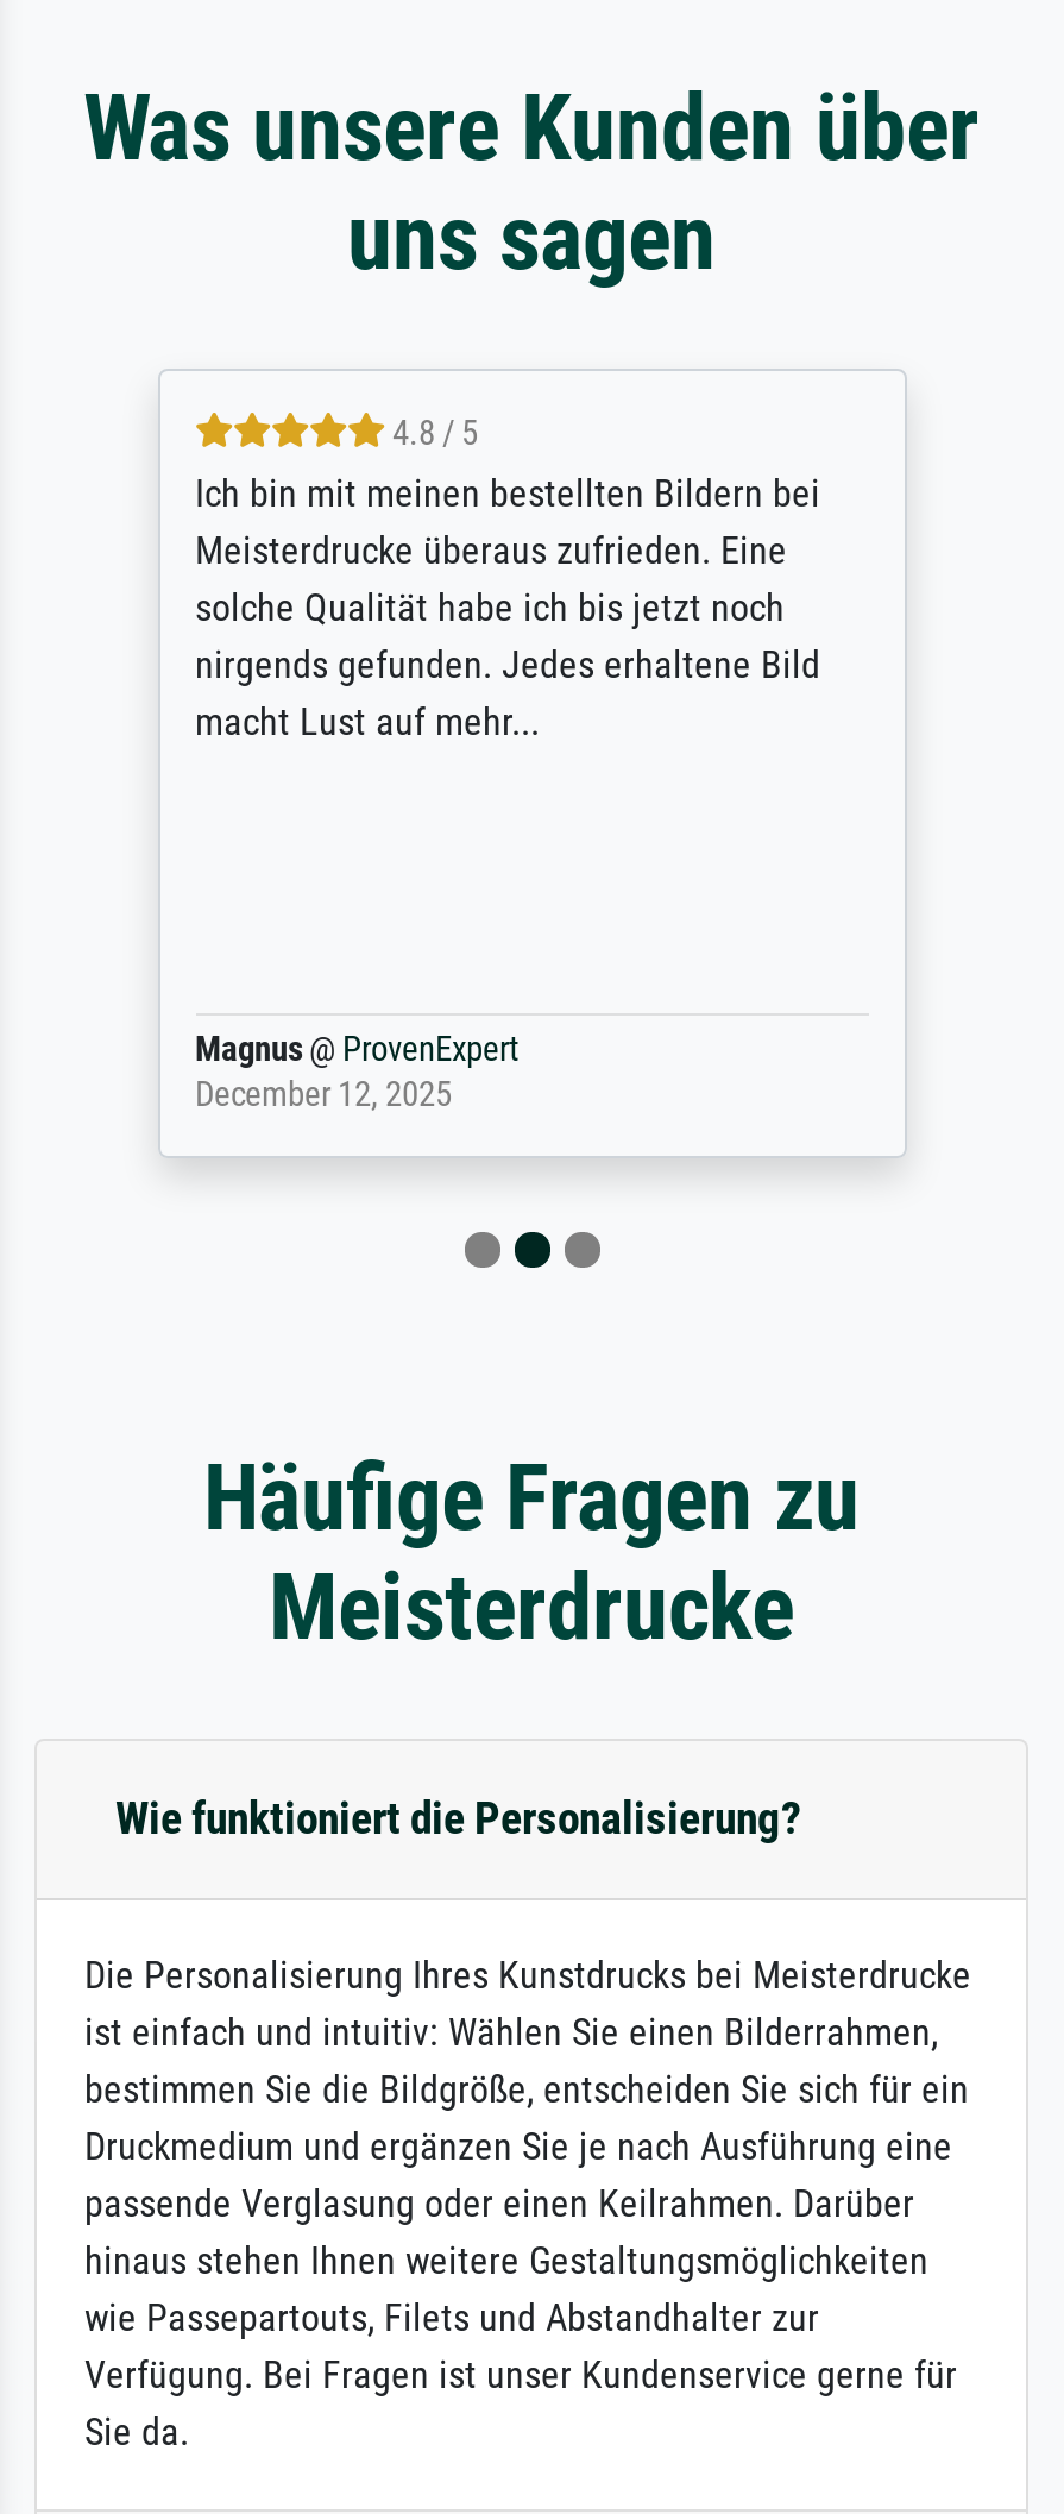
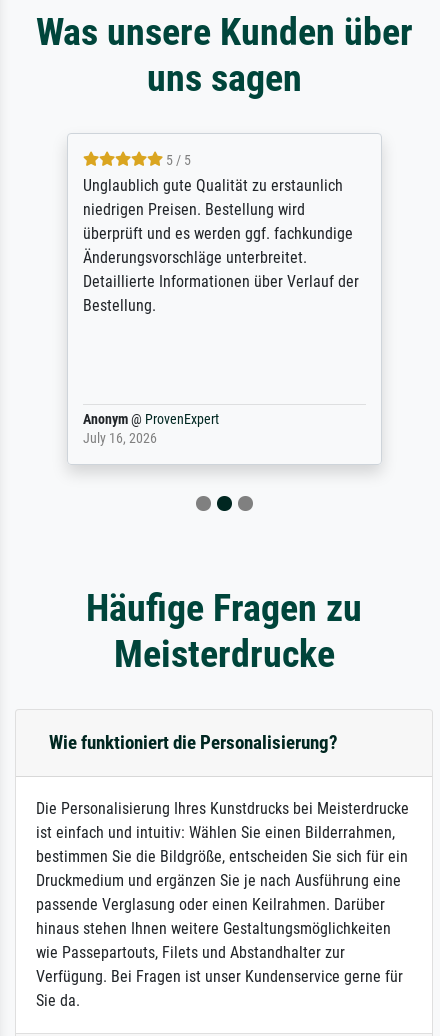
- 4.8 / 5
- Ich bin mit meinen bestellten Bildern bei
- Meisterdrucke überaus zufrieden. Eine
- solche Qualität habe ich bis jetzt noch
- nirgends gefunden. Jedes erhaltene Bild
- macht Lust auf mehr...
+ 5 / 5
+ Unglaublich gute Qualität zu erstaunlich
+ niedrigen Preisen. Bestellung wird
+ überprüft und es werden ggf. fachkundige
+ Änderungsvorschläge unterbreitet.
+ Detaillierte Informationen über Verlauf der
+ Bestellung.

- Magnus @ ProvenExpert
- December 12, 2025
+ Anonym @ ProvenExpert
+ July 16, 2026
